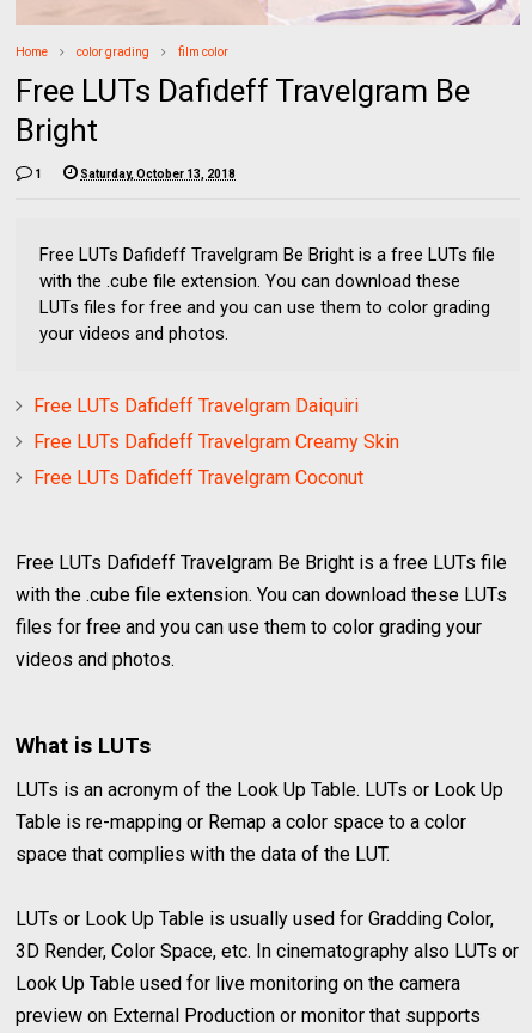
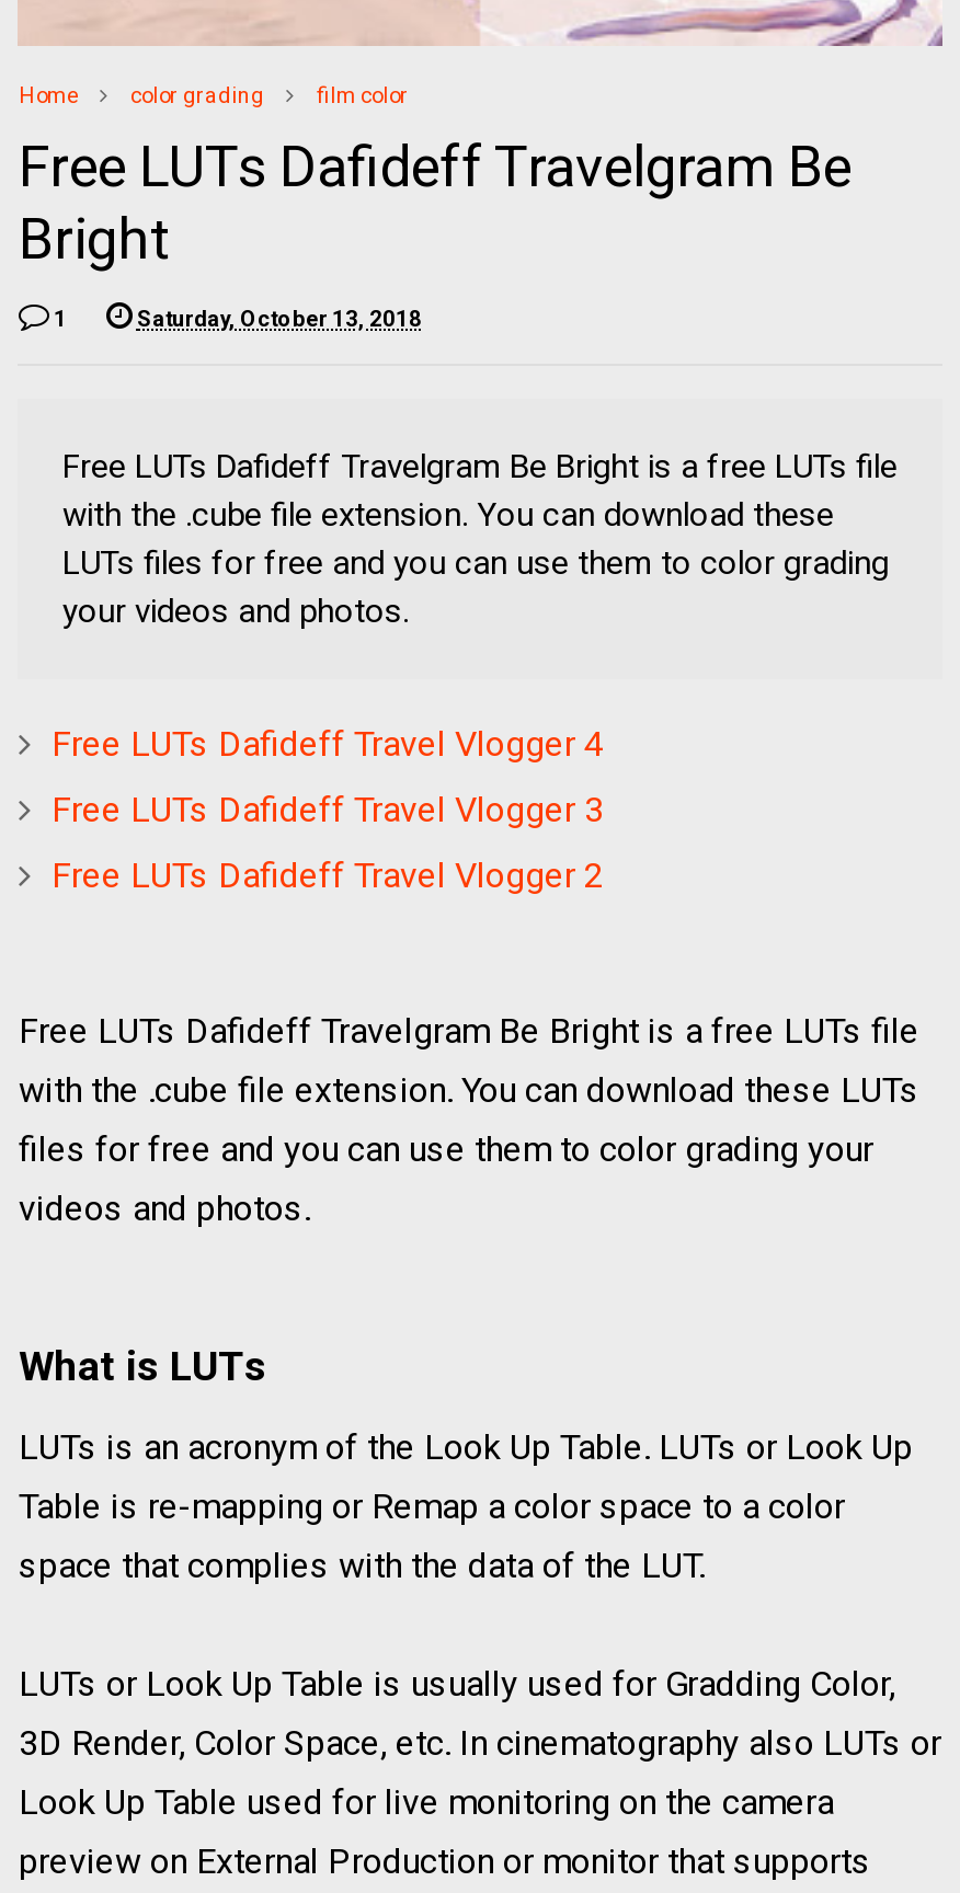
- Free LUTs Dafideff Travelgram Daiquiri
+ Free LUTs Dafideff Travel Vlogger 4

- Free LUTs Dafideff Travelgram Creamy Skin
+ Free LUTs Dafideff Travel Vlogger 3

- Free LUTs Dafideff Travelgram Coconut
+ Free LUTs Dafideff Travel Vlogger 2
